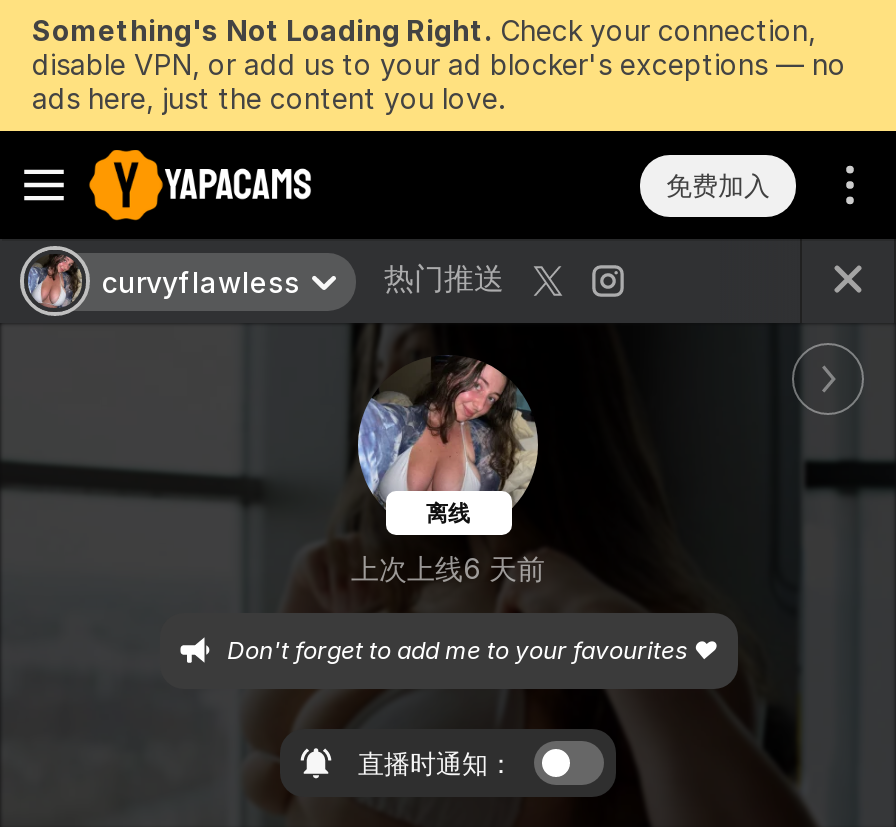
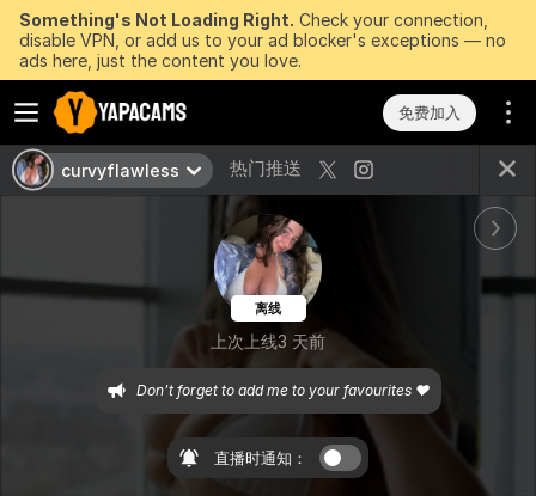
- 上次上线6 天前
+ 上次上线3 天前
